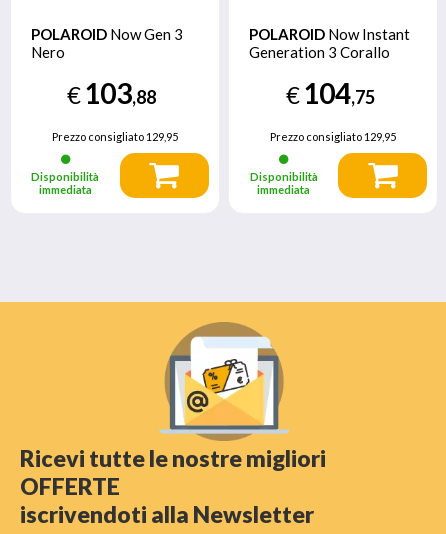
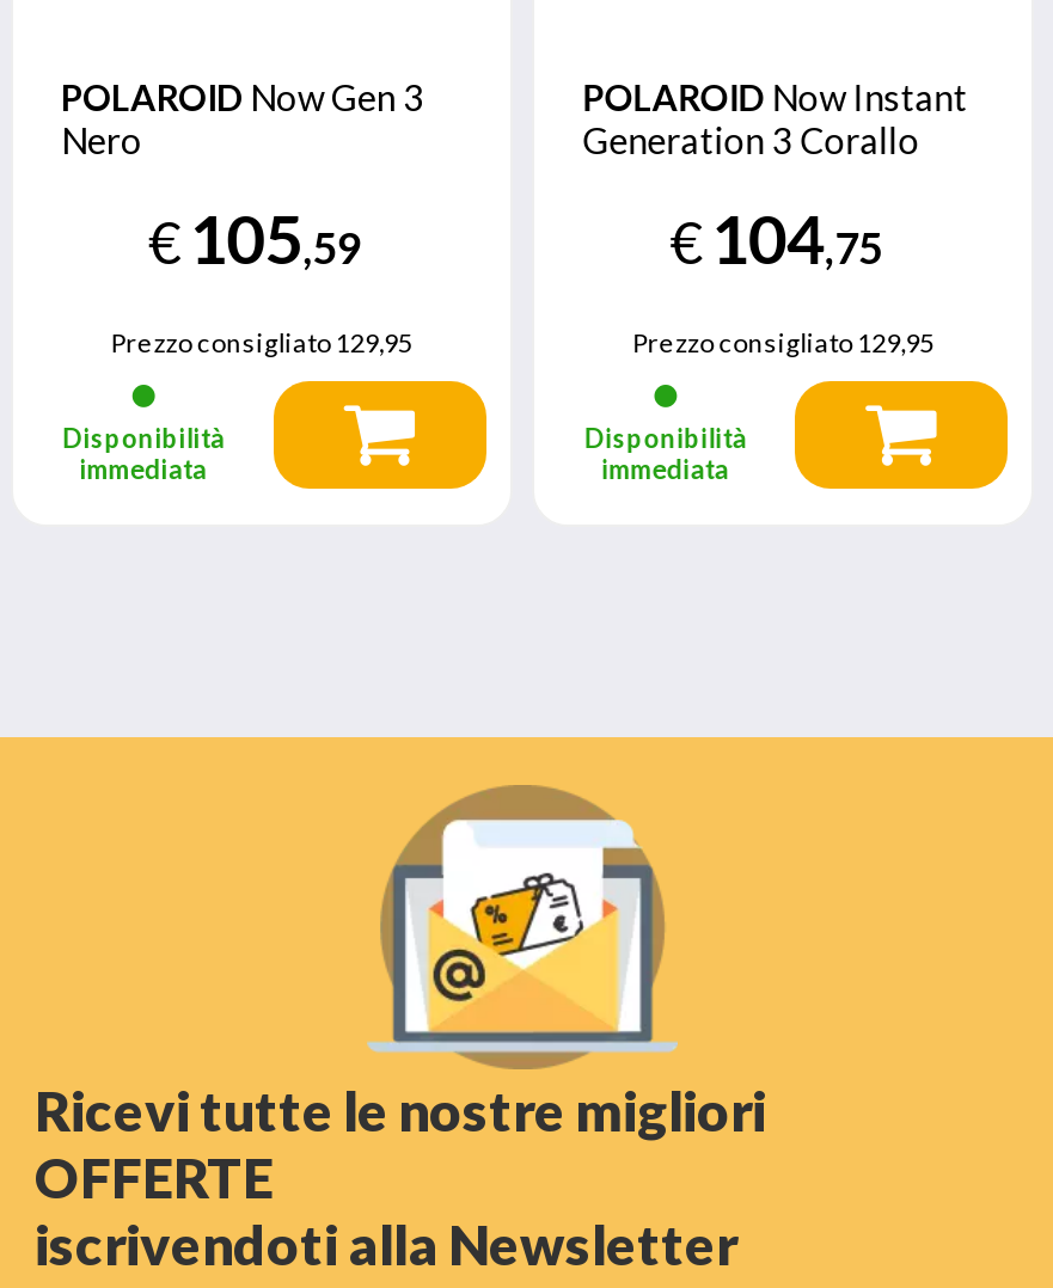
- € 103,88
+ € 105,59
